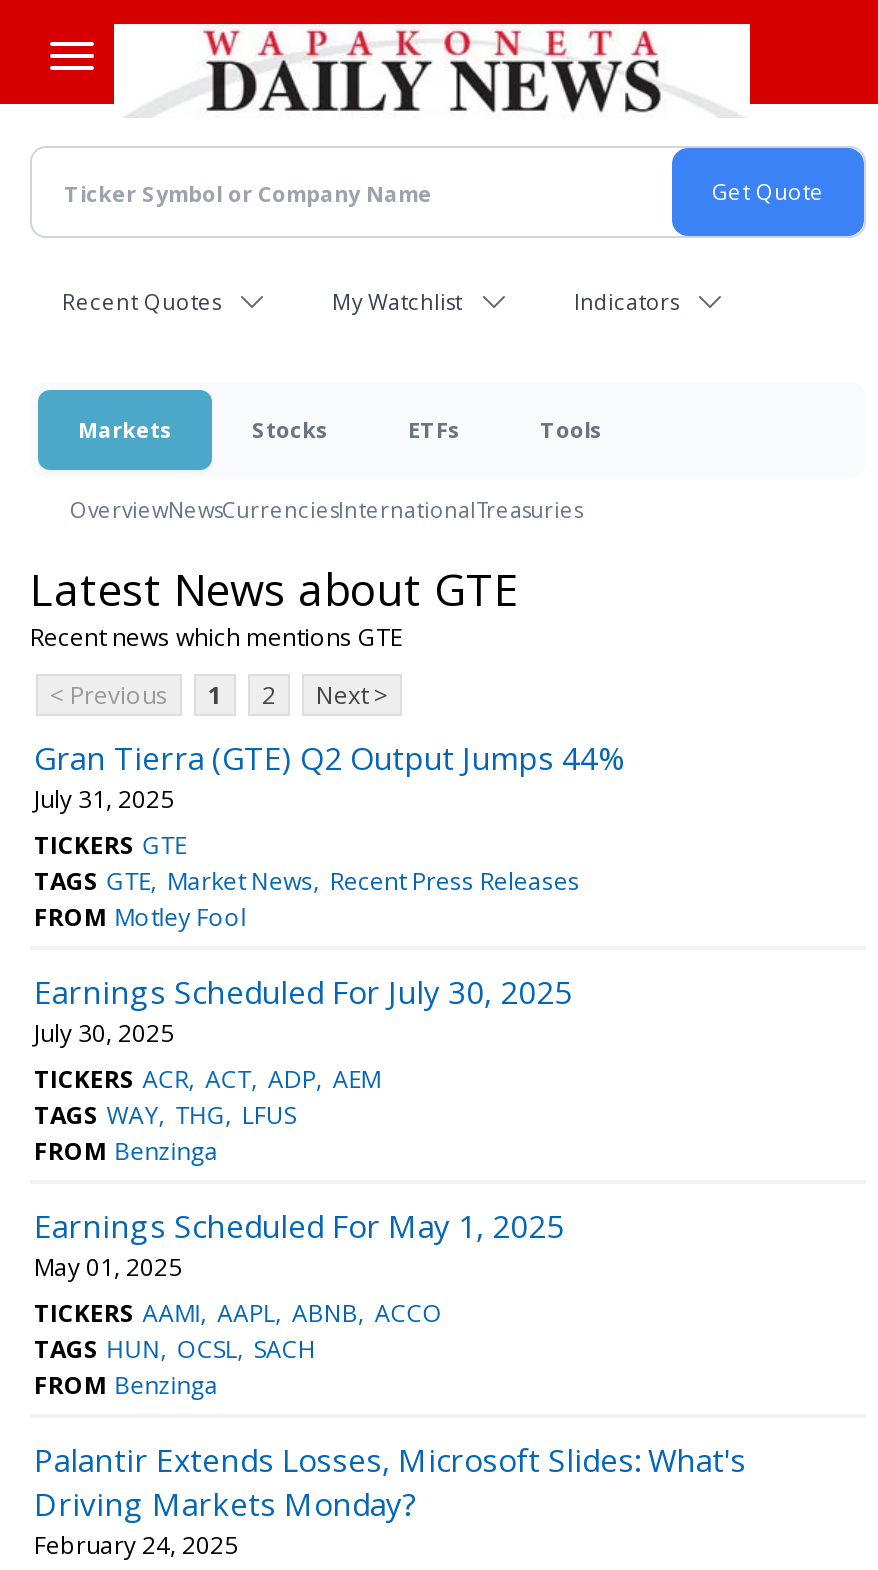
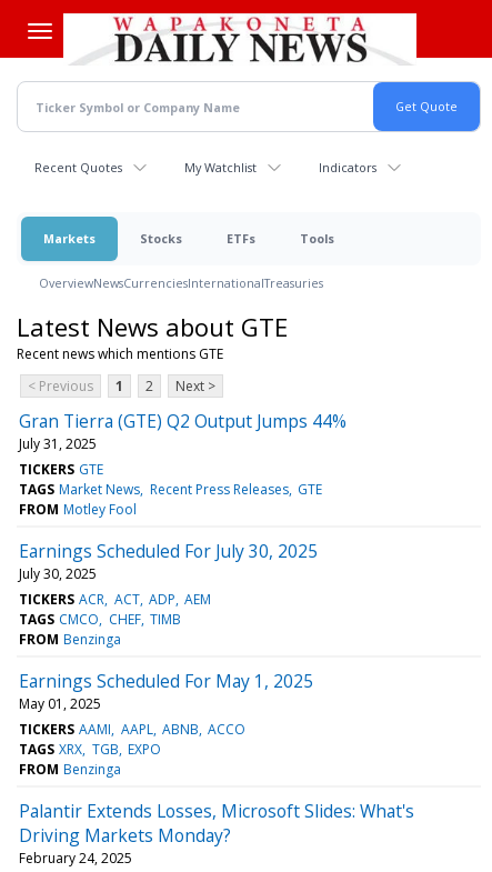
- TAGS GTE Market News Recent Press Releases
+ TAGS Market News Recent Press Releases GTE

- TAGS WAY THG LFUS
+ TAGS CMCO CHEF TIMB

- TAGS HUN OCSL SACH
+ TAGS XRX TGB EXPO
